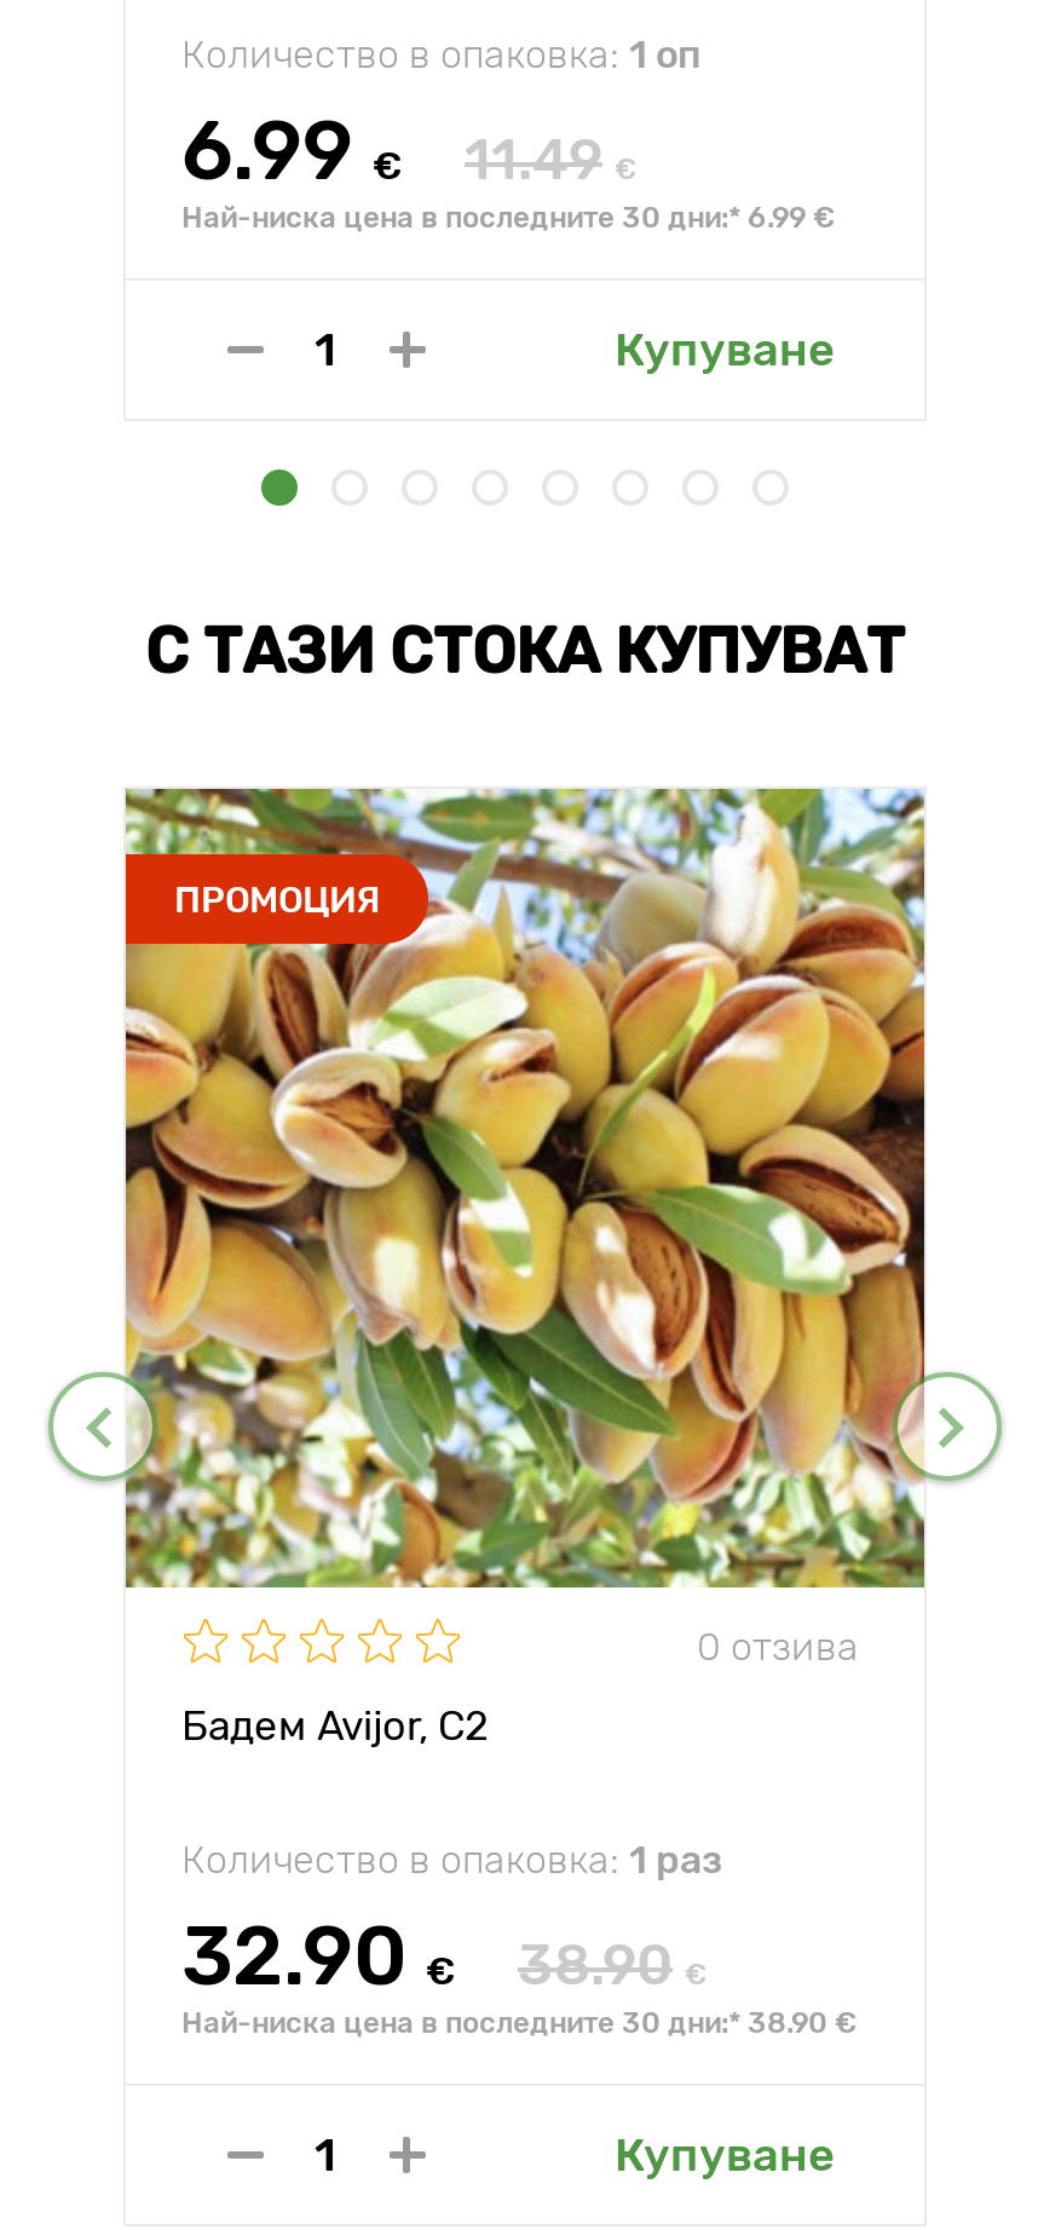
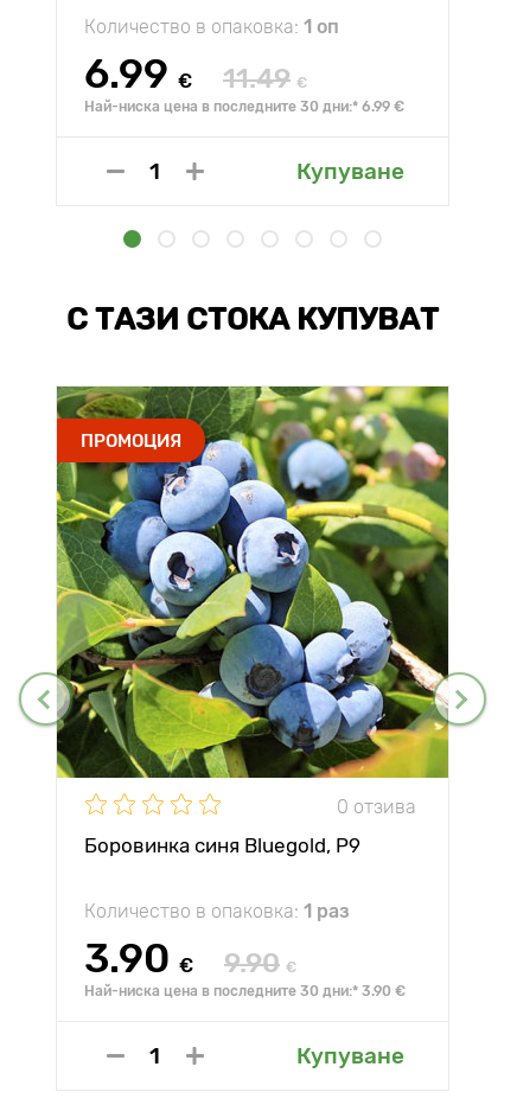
- [image]
+ [image]

- Бадем Avijor, С2
+ Боровинка синя Bluegold, P9

- 32.90 €
+ 3.90 €

- 38.90 €
+ 9.90 €

- Най-ниска цена в последните 30 дни:* 38.90 €
+ Най-ниска цена в последните 30 дни:* 3.90 €
